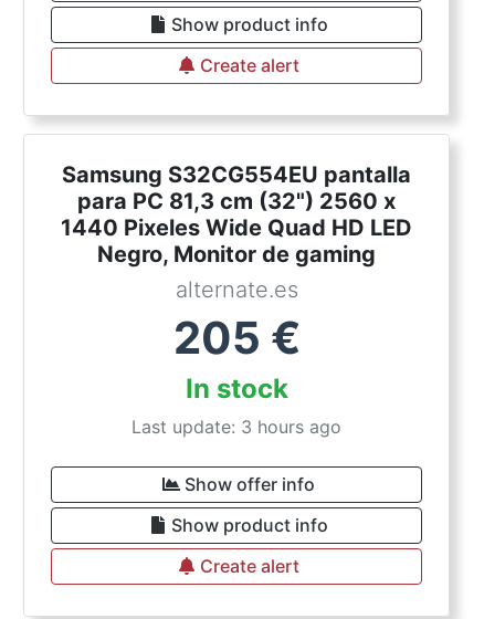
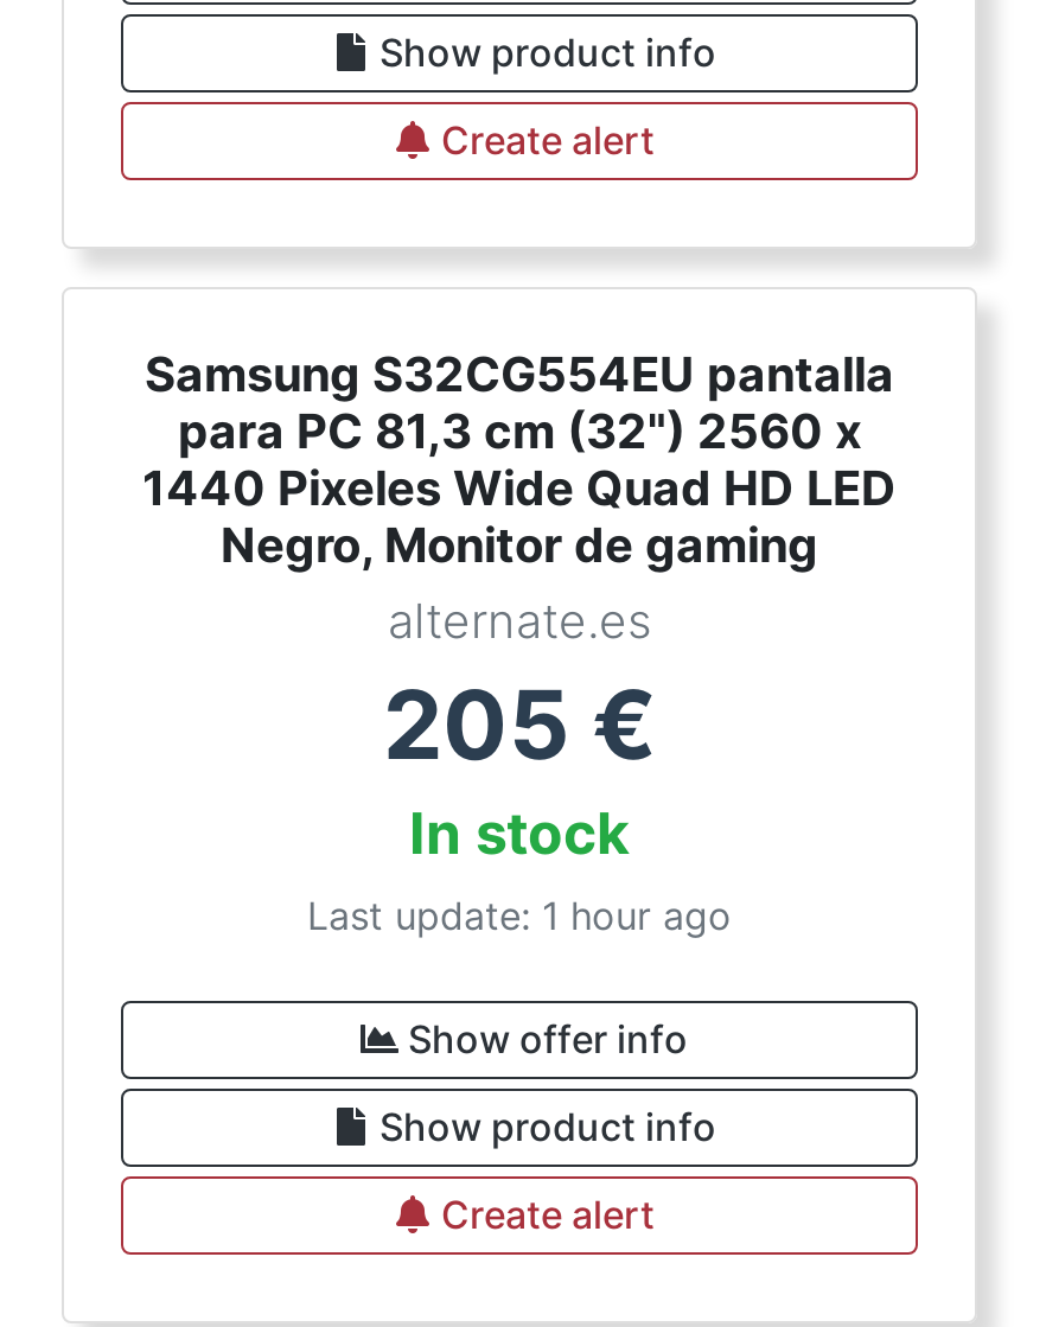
- Last update: 3 hours ago
+ Last update: 1 hour ago
